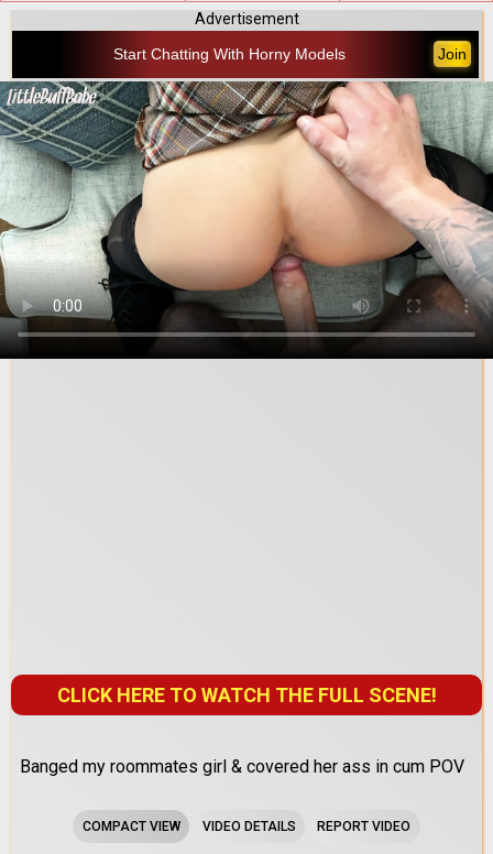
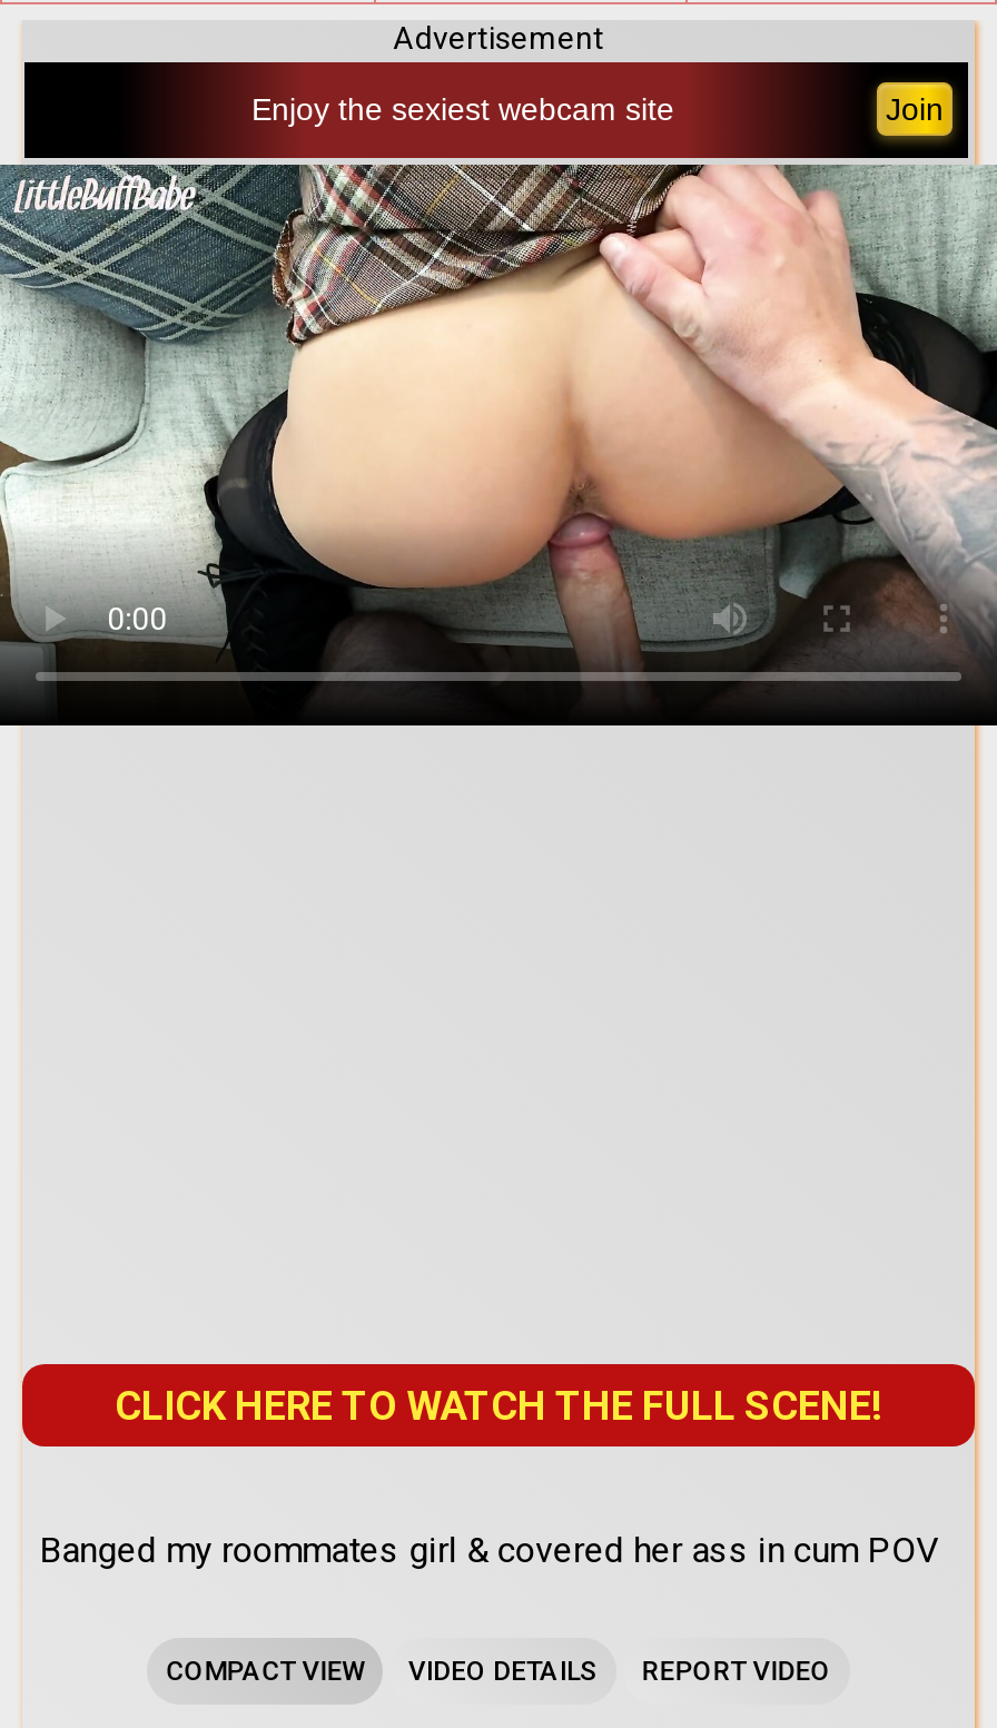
- Start Chatting With Horny Models
+ Enjoy the sexiest webcam site
